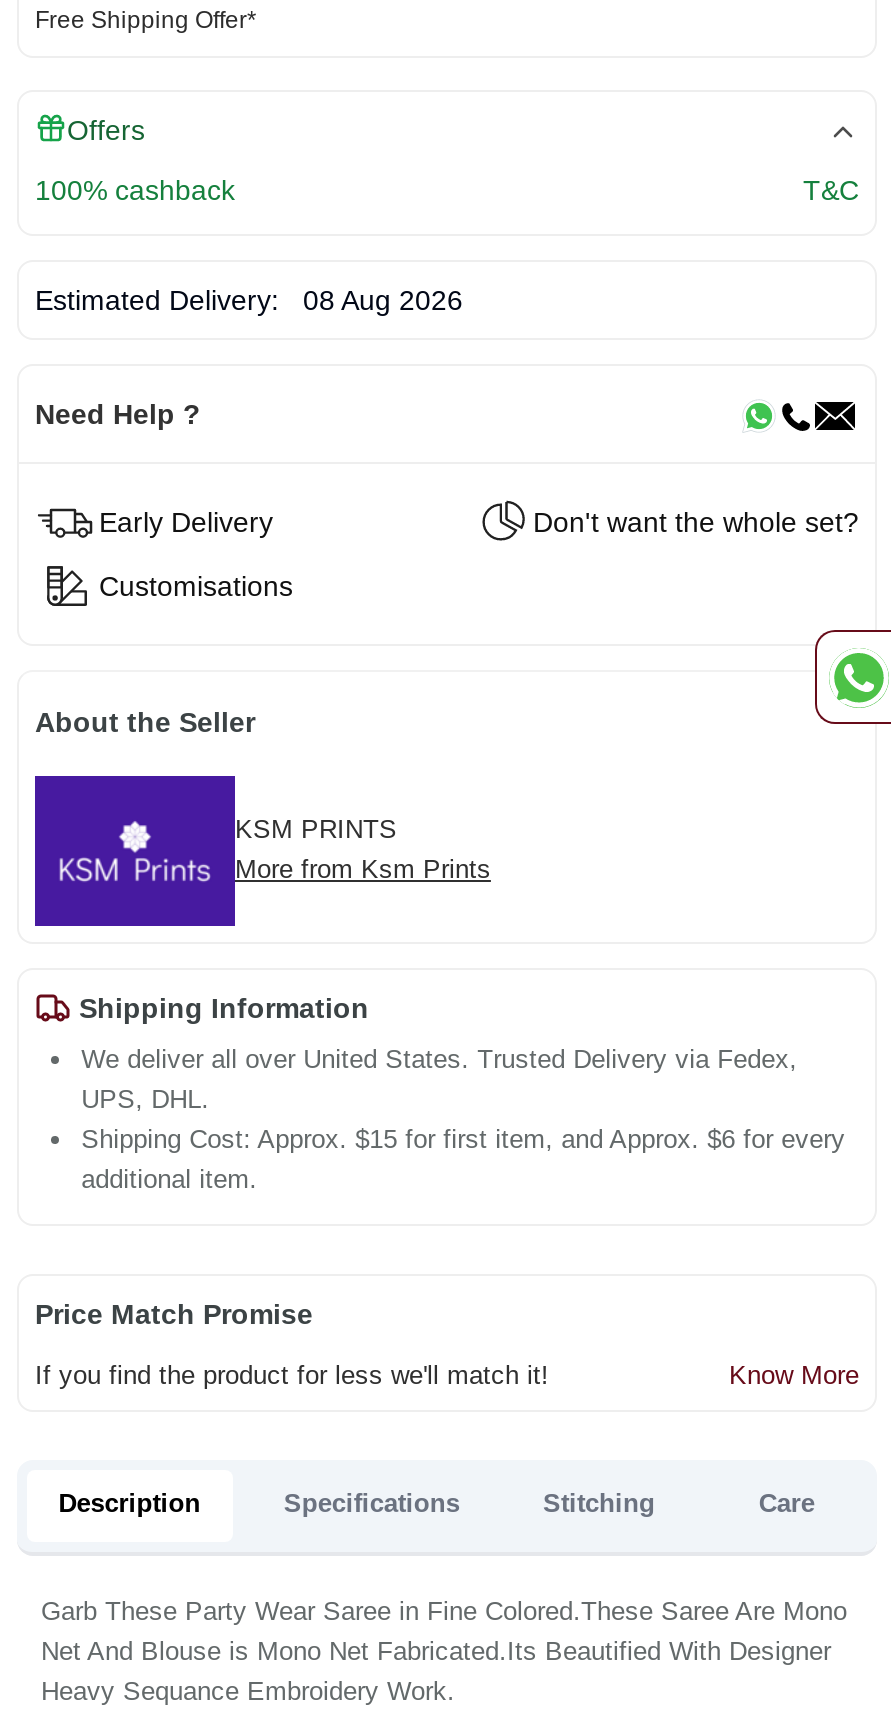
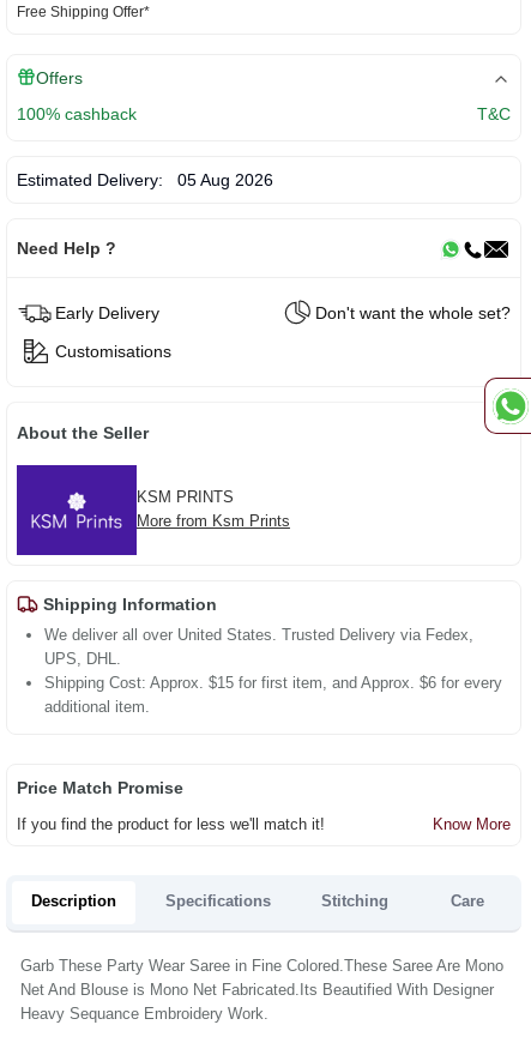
- Estimated Delivery: 08 Aug 2026
+ Estimated Delivery: 05 Aug 2026
